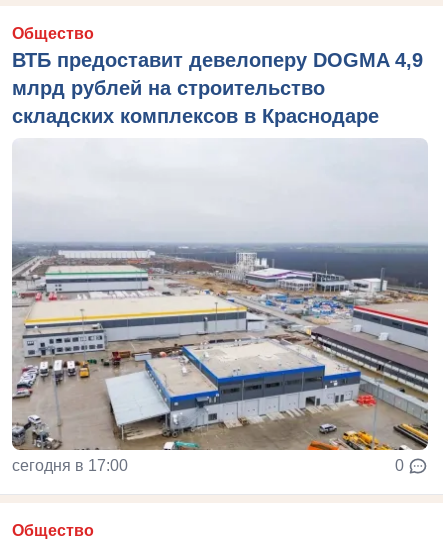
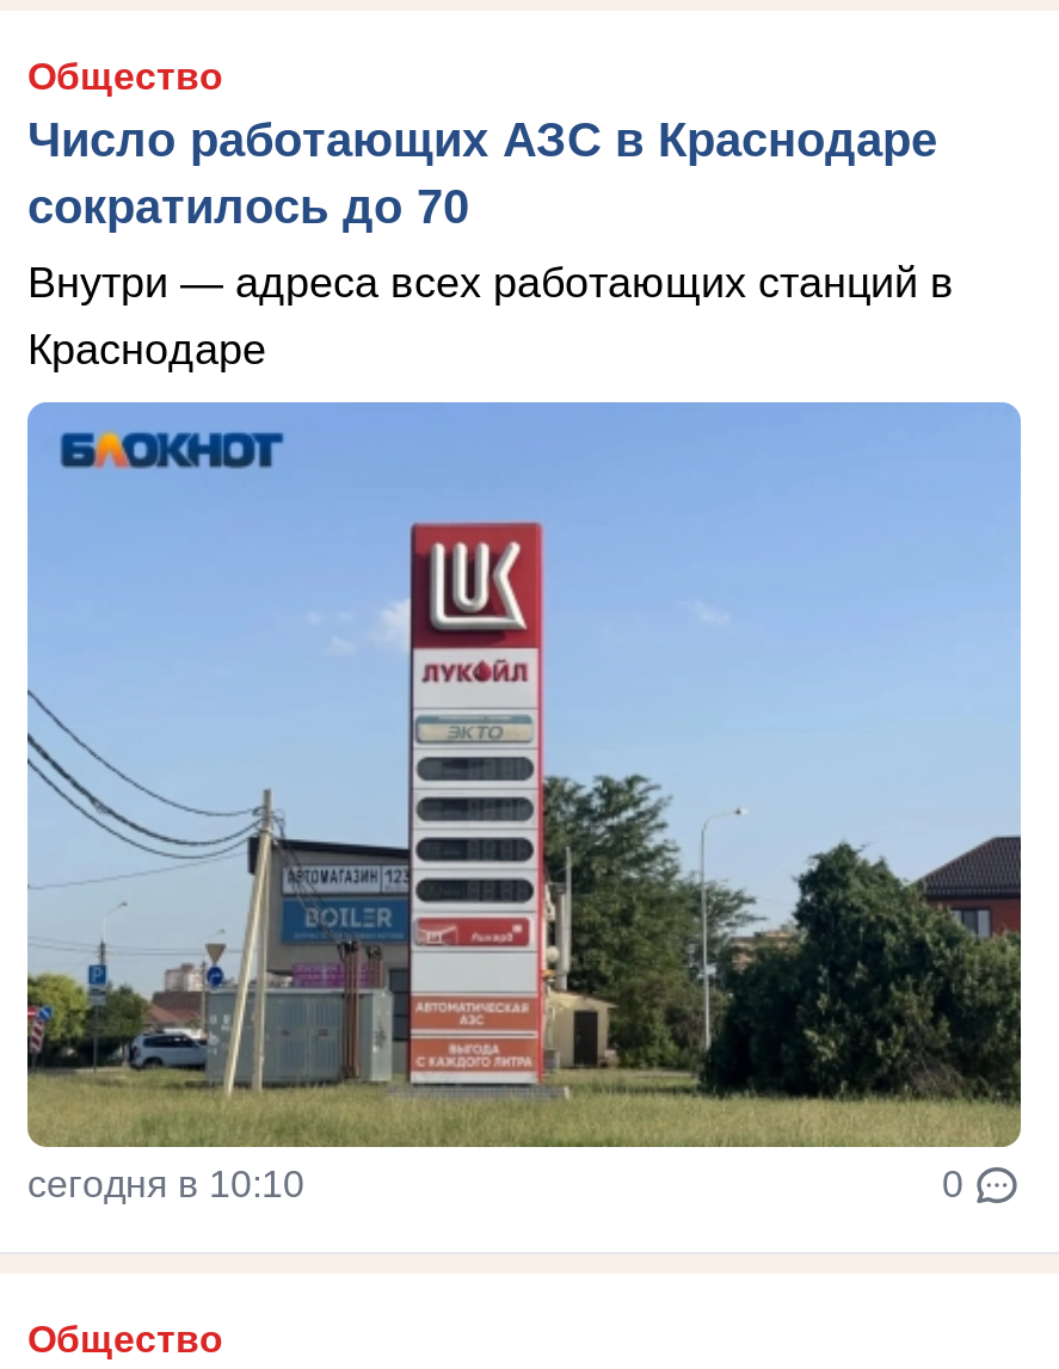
- ВТБ предоставит девелоперу DOGMA 4,9
- млрд рублей на строительство
- складских комплексов в Краснодаре
+ Число работающих АЗС в Краснодаре
+ сократилось до 70
+ Внутри — адреса всех работающих станций в
+ Краснодаре

- [image]
- сегодня в 17:00
+ [image]
+ сегодня в 10:10
